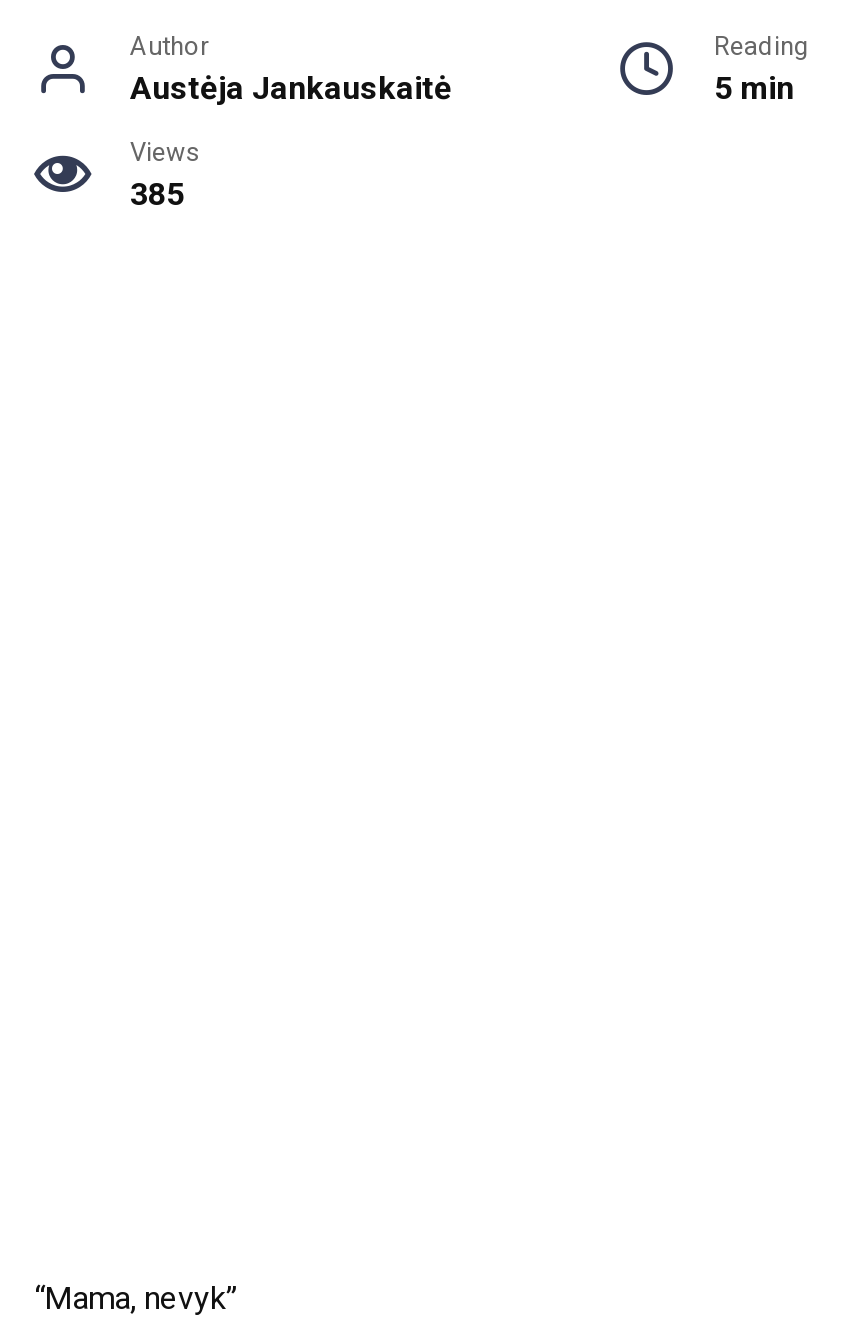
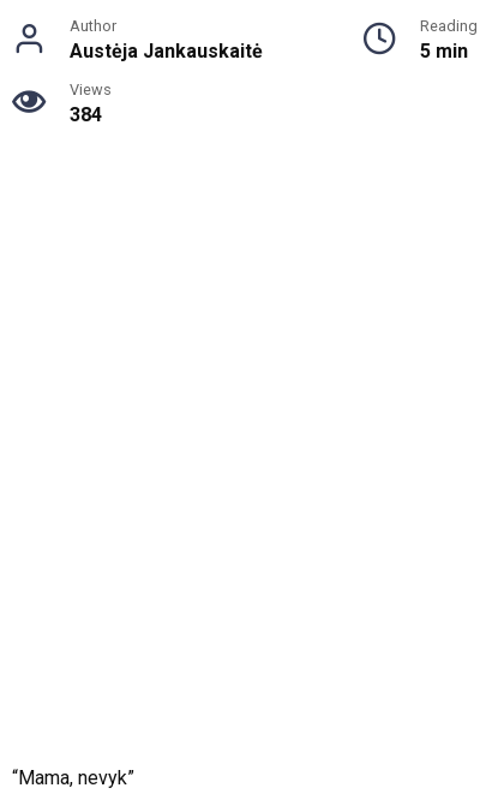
- 385
+ 384
